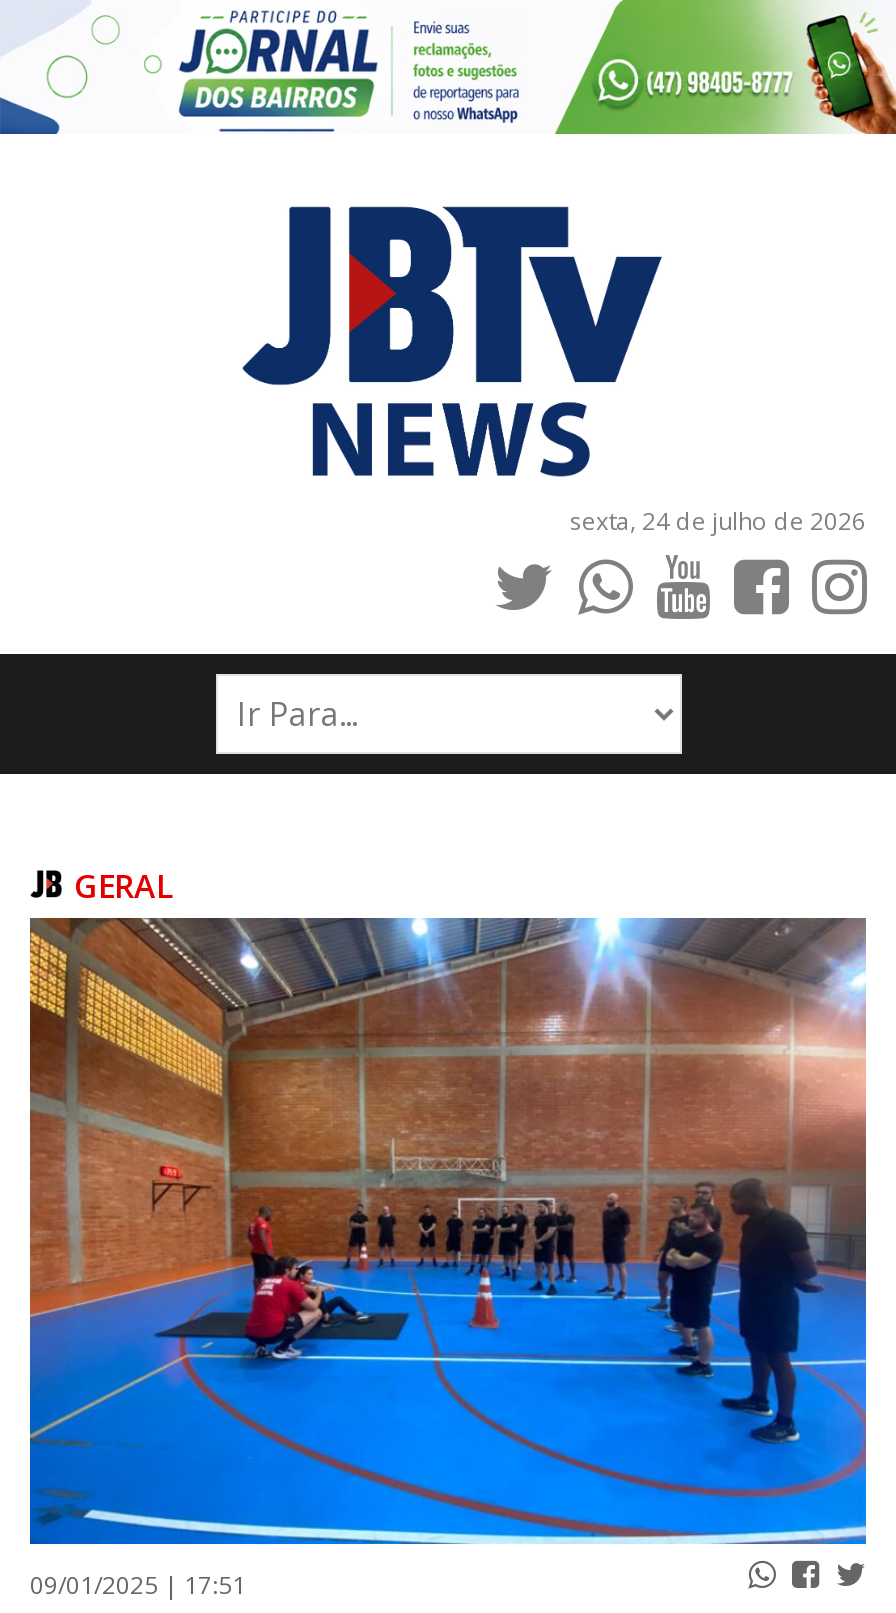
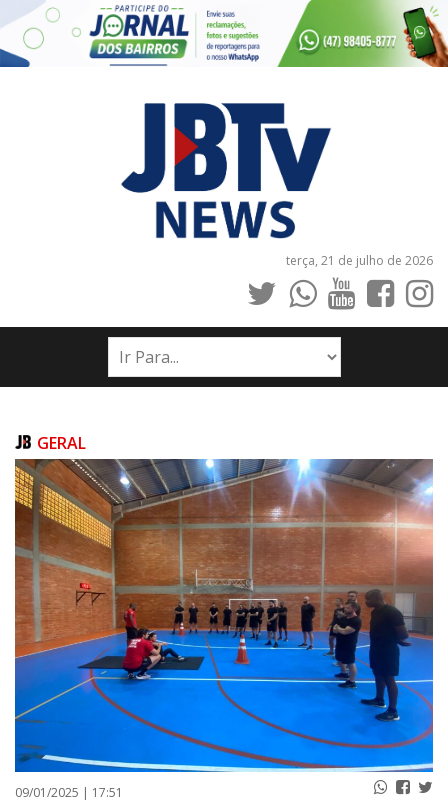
- sexta, 24 de julho de 2026
+ terça, 21 de julho de 2026
